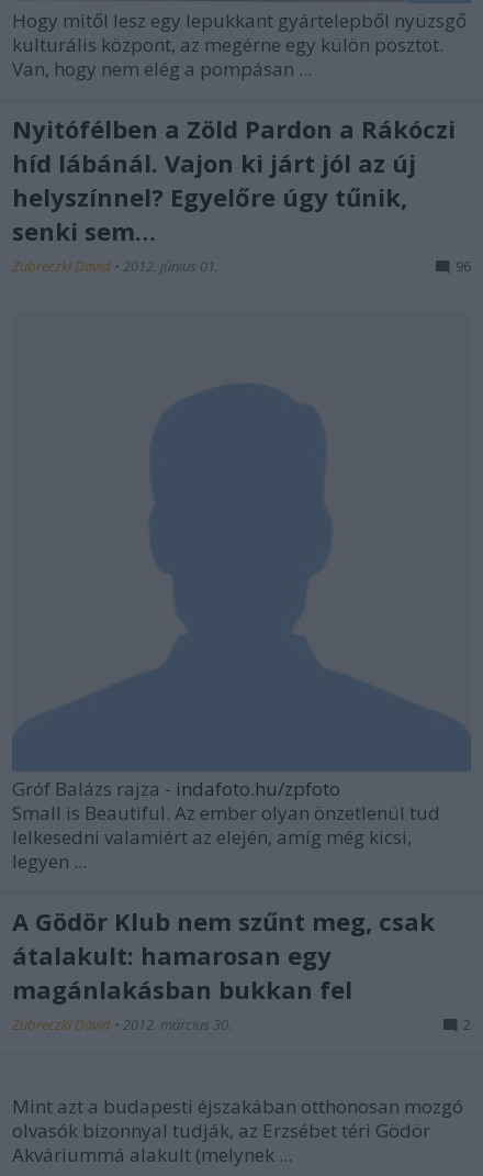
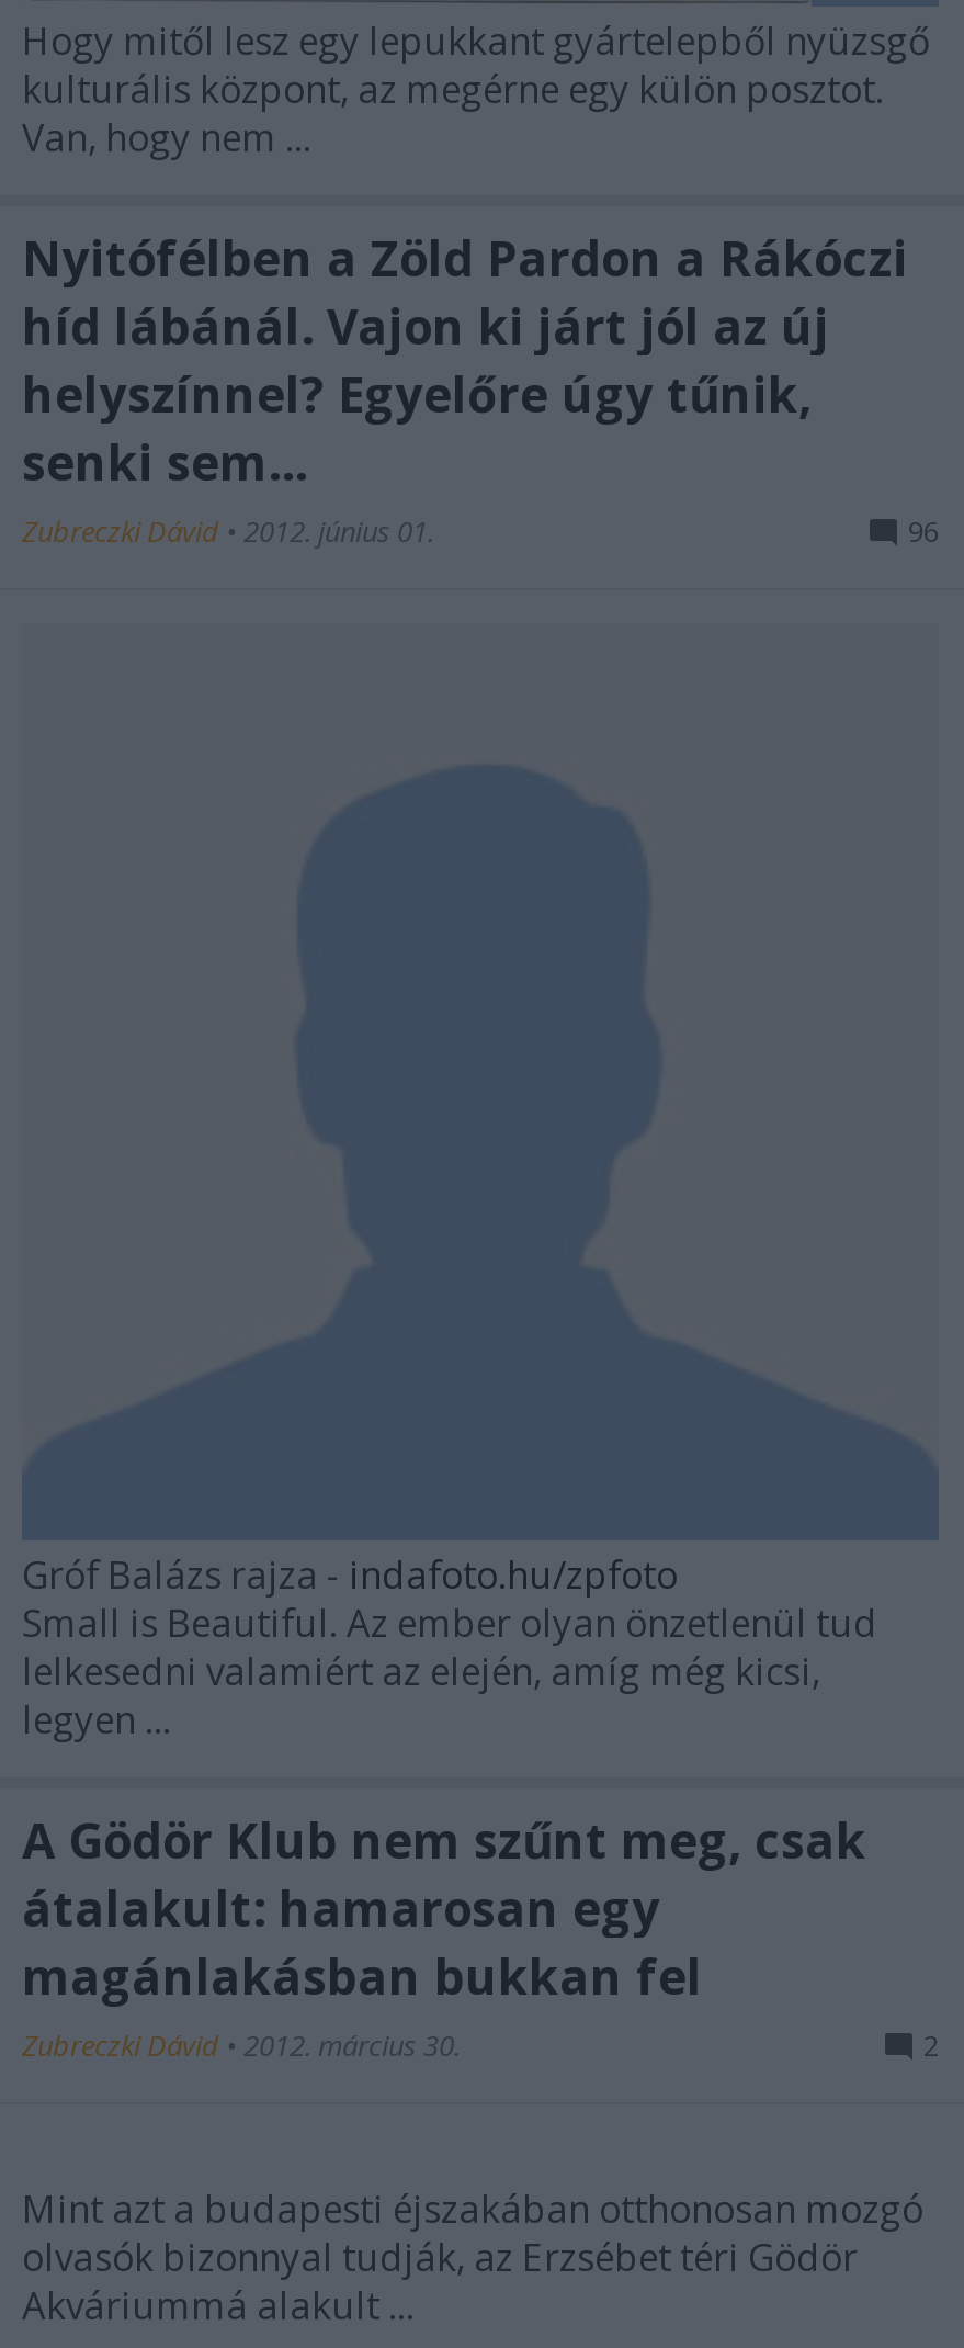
- Van, hogy nem elég a pompásan ...
+ Van, hogy nem ...

- Akváriummá alakult (melynek ...
+ Akváriummá alakult ...
